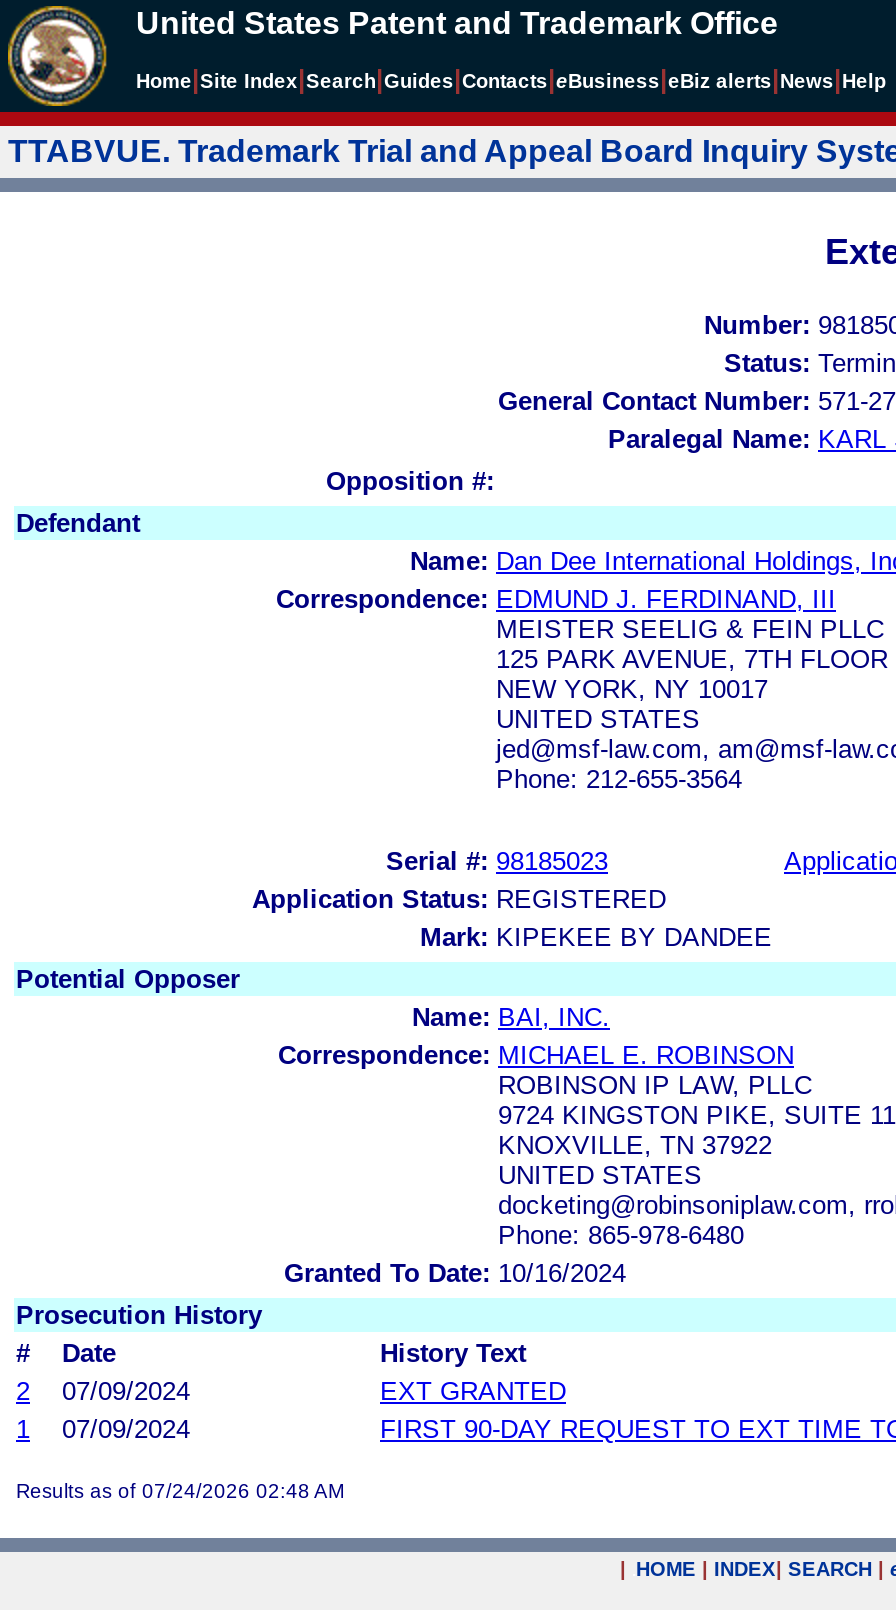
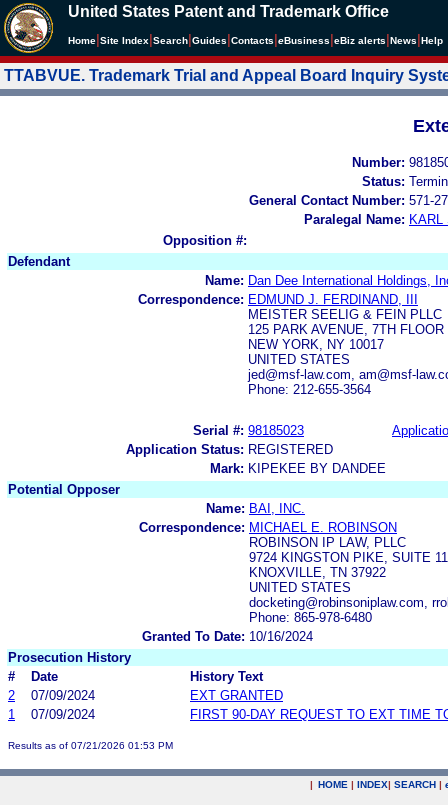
- Results as of 07/24/2026 02:48 AM
+ Results as of 07/21/2026 01:53 PM
